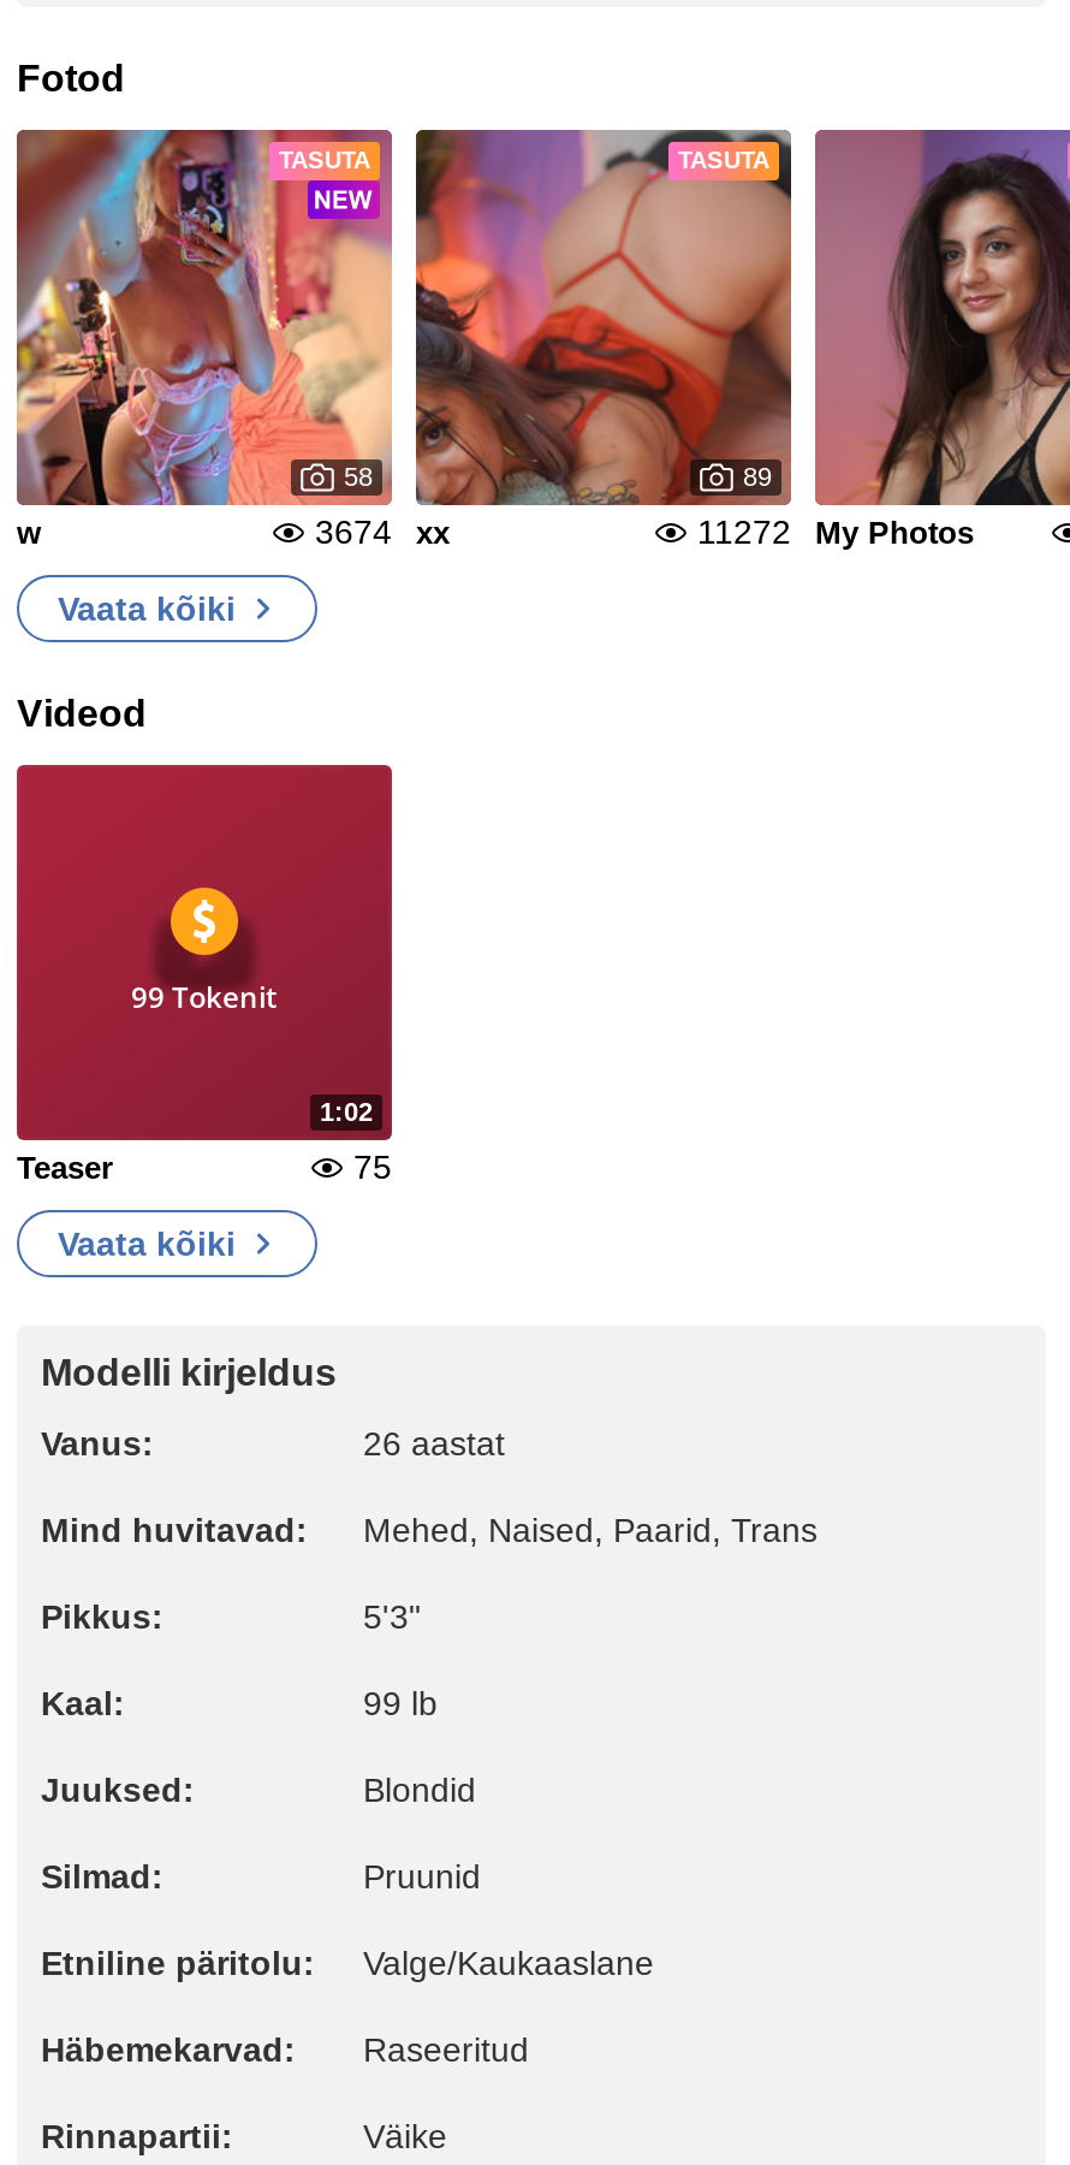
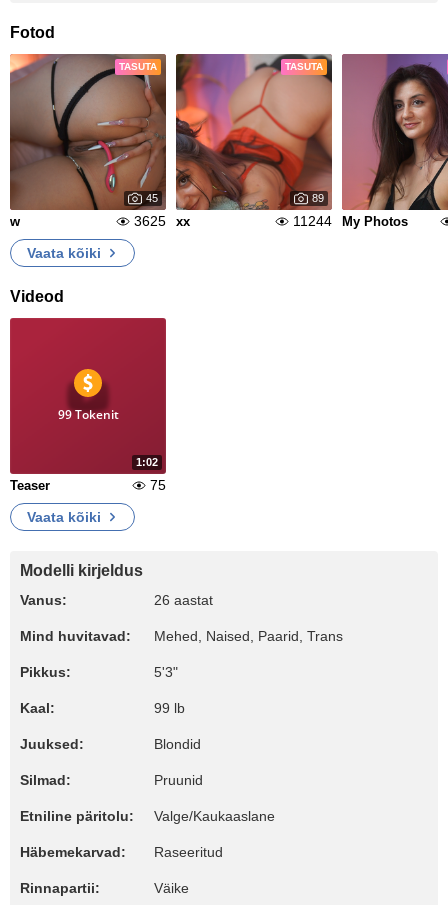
- [image]
- 58
+ [image]
+ 45

- 3674 xx
+ 3625 xx

- 11272 My Photos
+ 11244 My Photos
